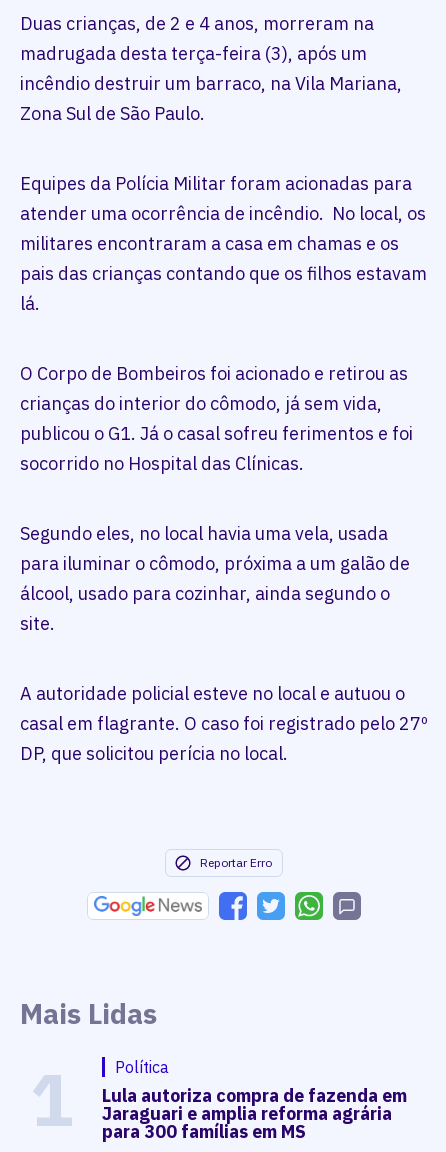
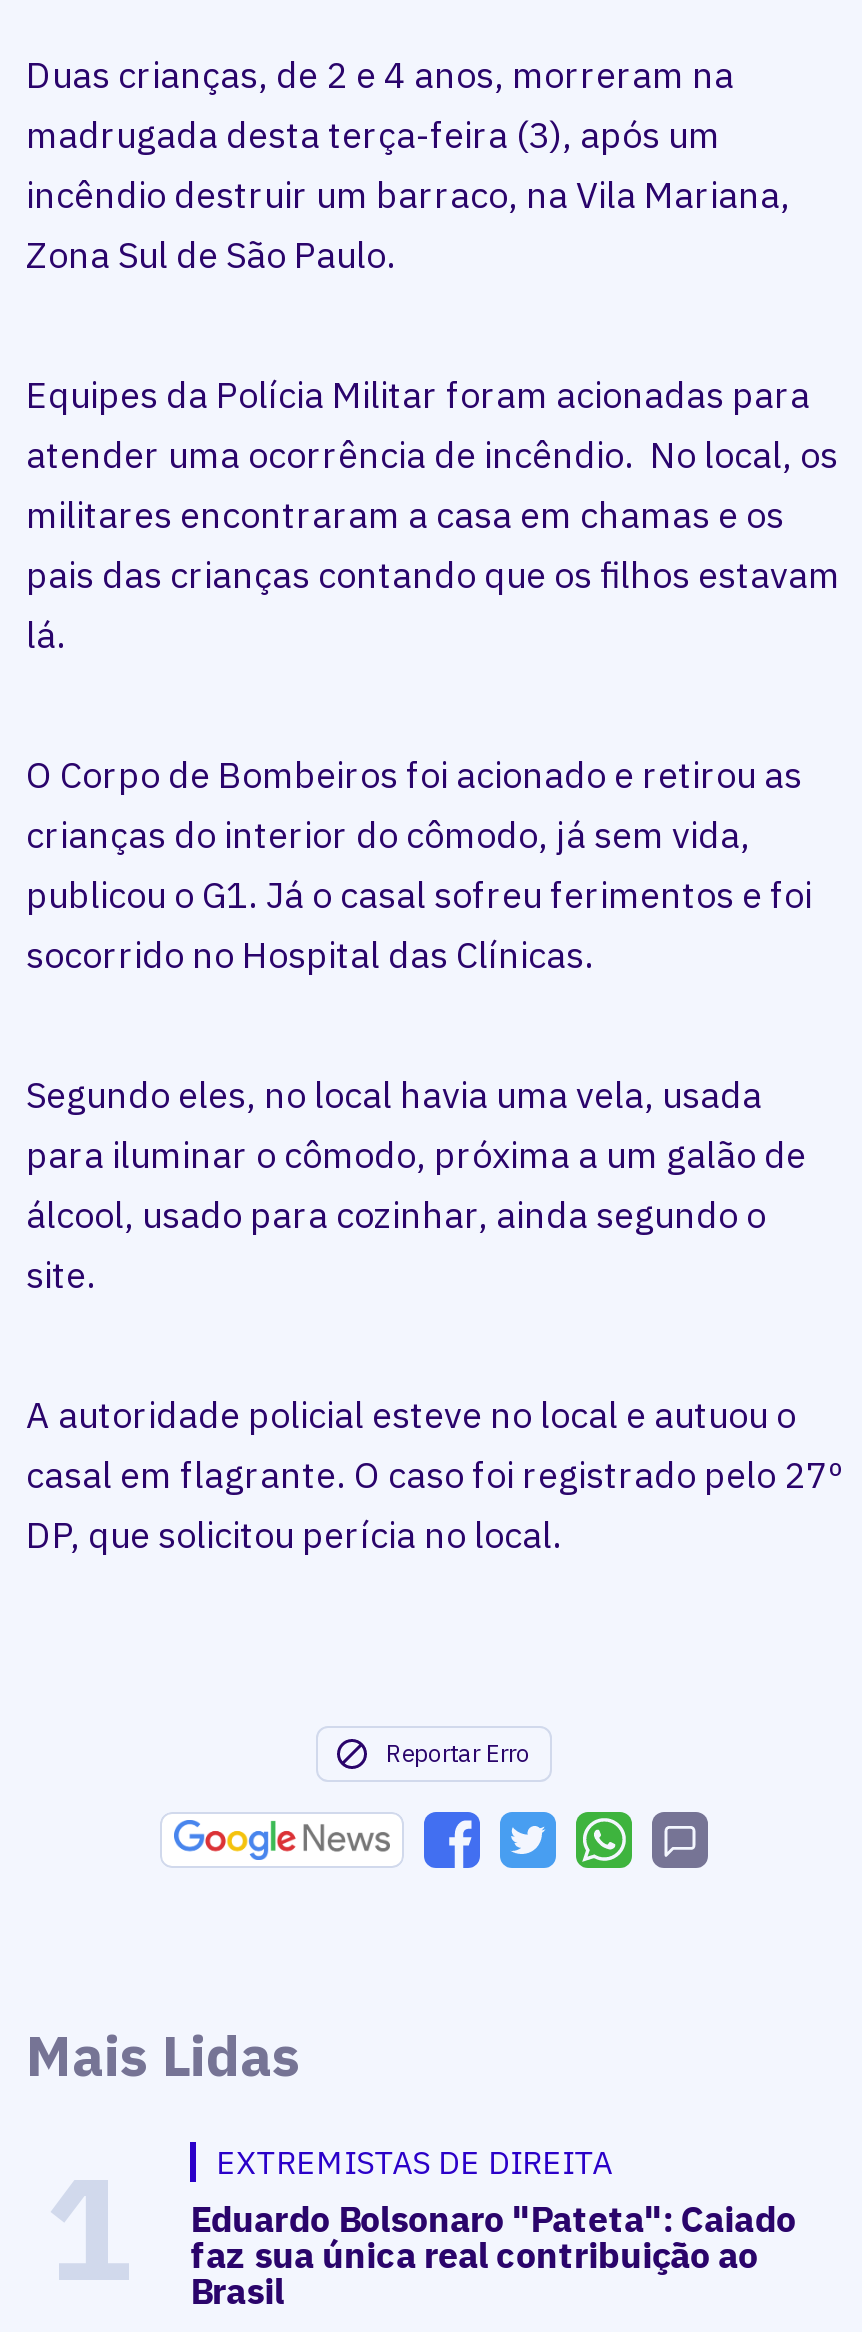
- Política
- Lula autoriza compra de fazenda em
- Jaraguari e amplia reforma agrária
- para 300 famílias em MS
+ EXTREMISTAS DE DIREITA
+ Eduardo Bolsonaro "Pateta": Caiado
+ faz sua única real contribuição ao
+ Brasil
